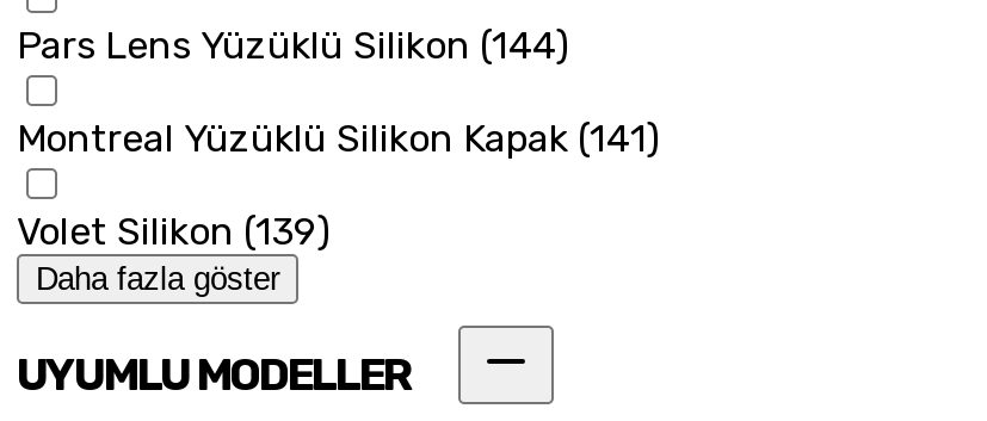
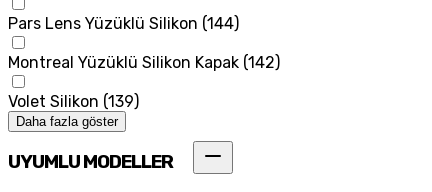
- Montreal Yüzüklü Silikon Kapak (141)
+ Montreal Yüzüklü Silikon Kapak (142)
